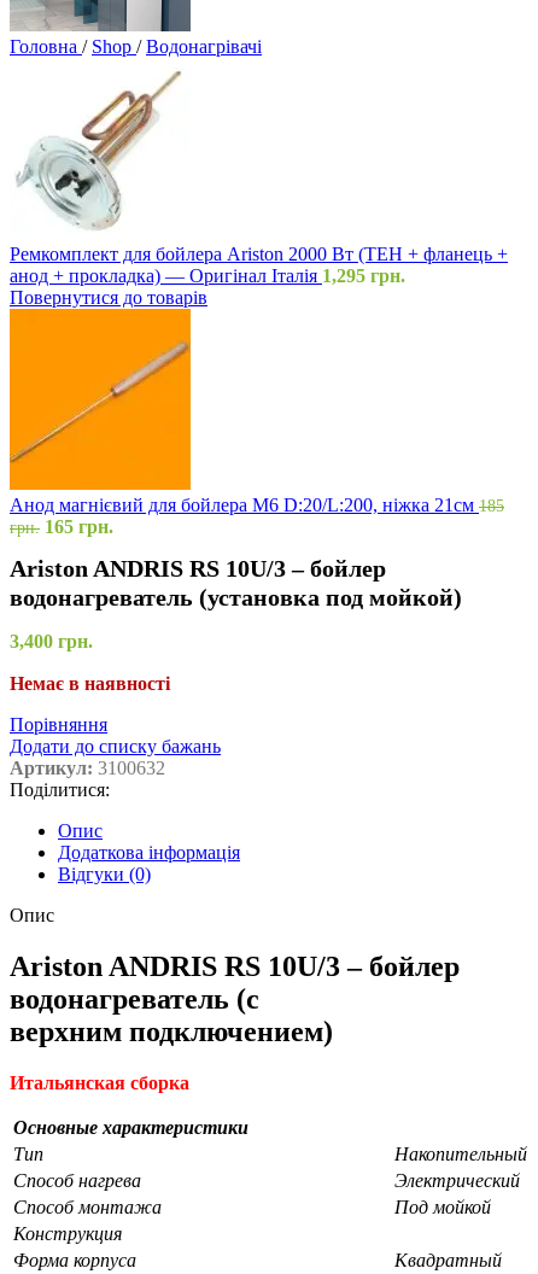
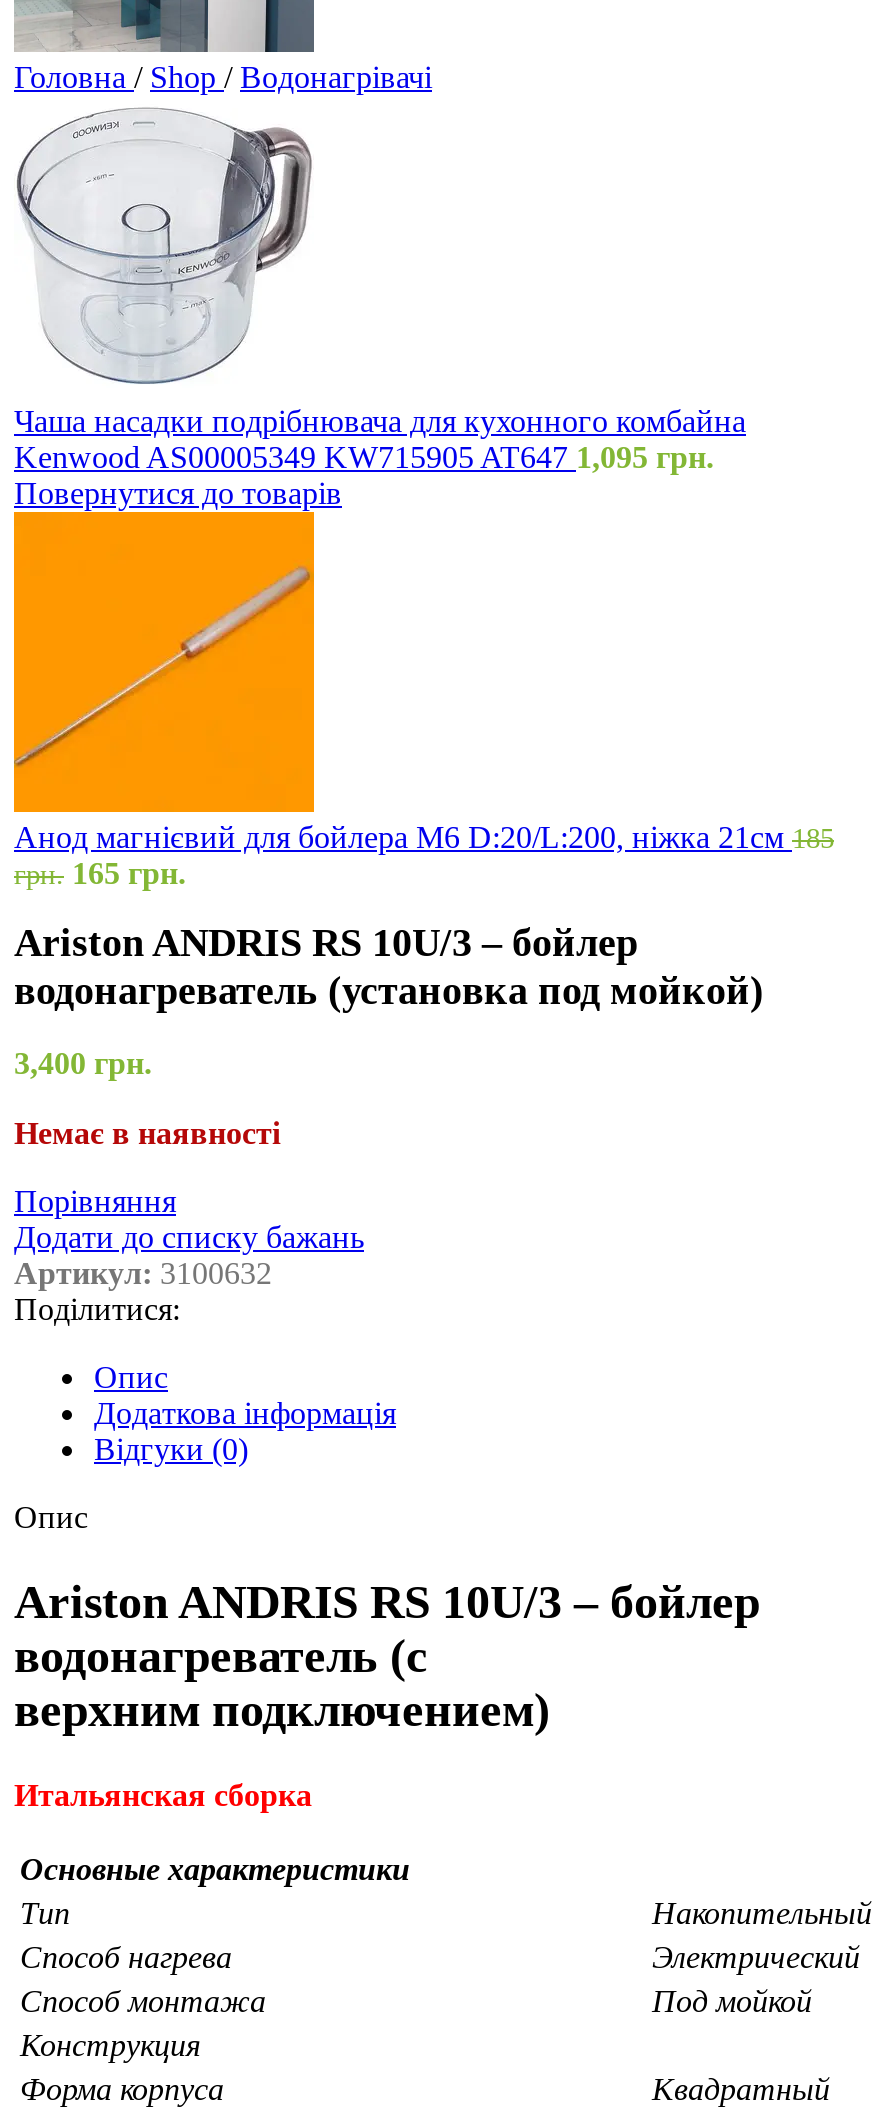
- [image]
- Ремкомплект для бойлера Ariston 2000 Вт (ТЕН + фланець +
- анод + прокладка) — Оригінал Італія 1,295 грн.
+ [image]
+ Чаша насадки подрібнювача для кухонного комбайна
+ Kenwood AS00005349 KW715905 AT647 1,095 грн.
